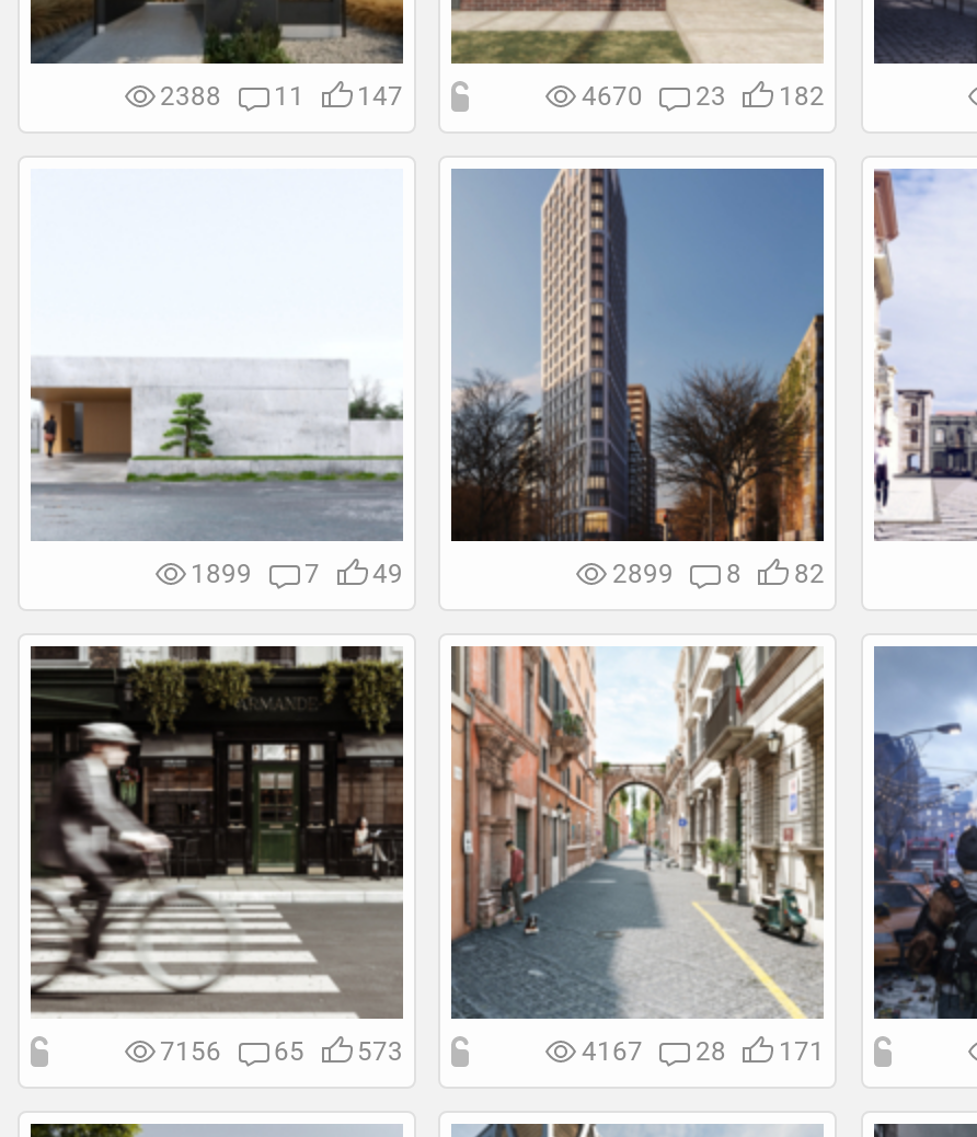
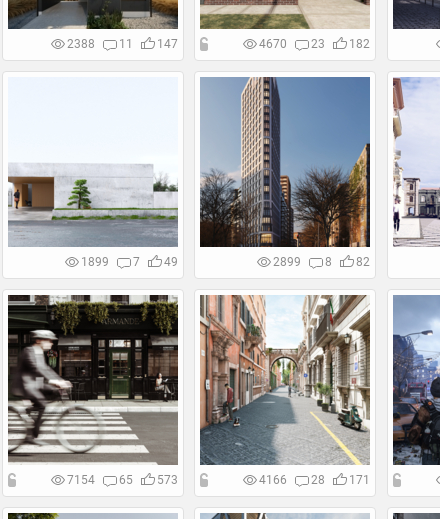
- 7156 65 573
+ 7154 65 573

- 4167 28 171
+ 4166 28 171
